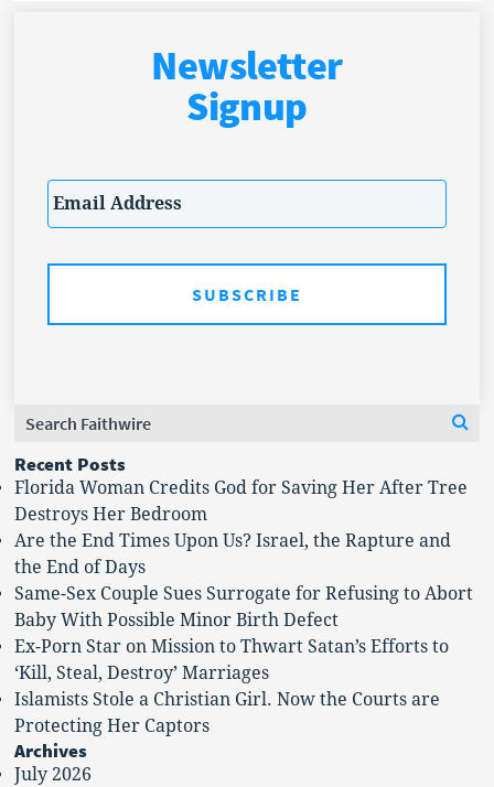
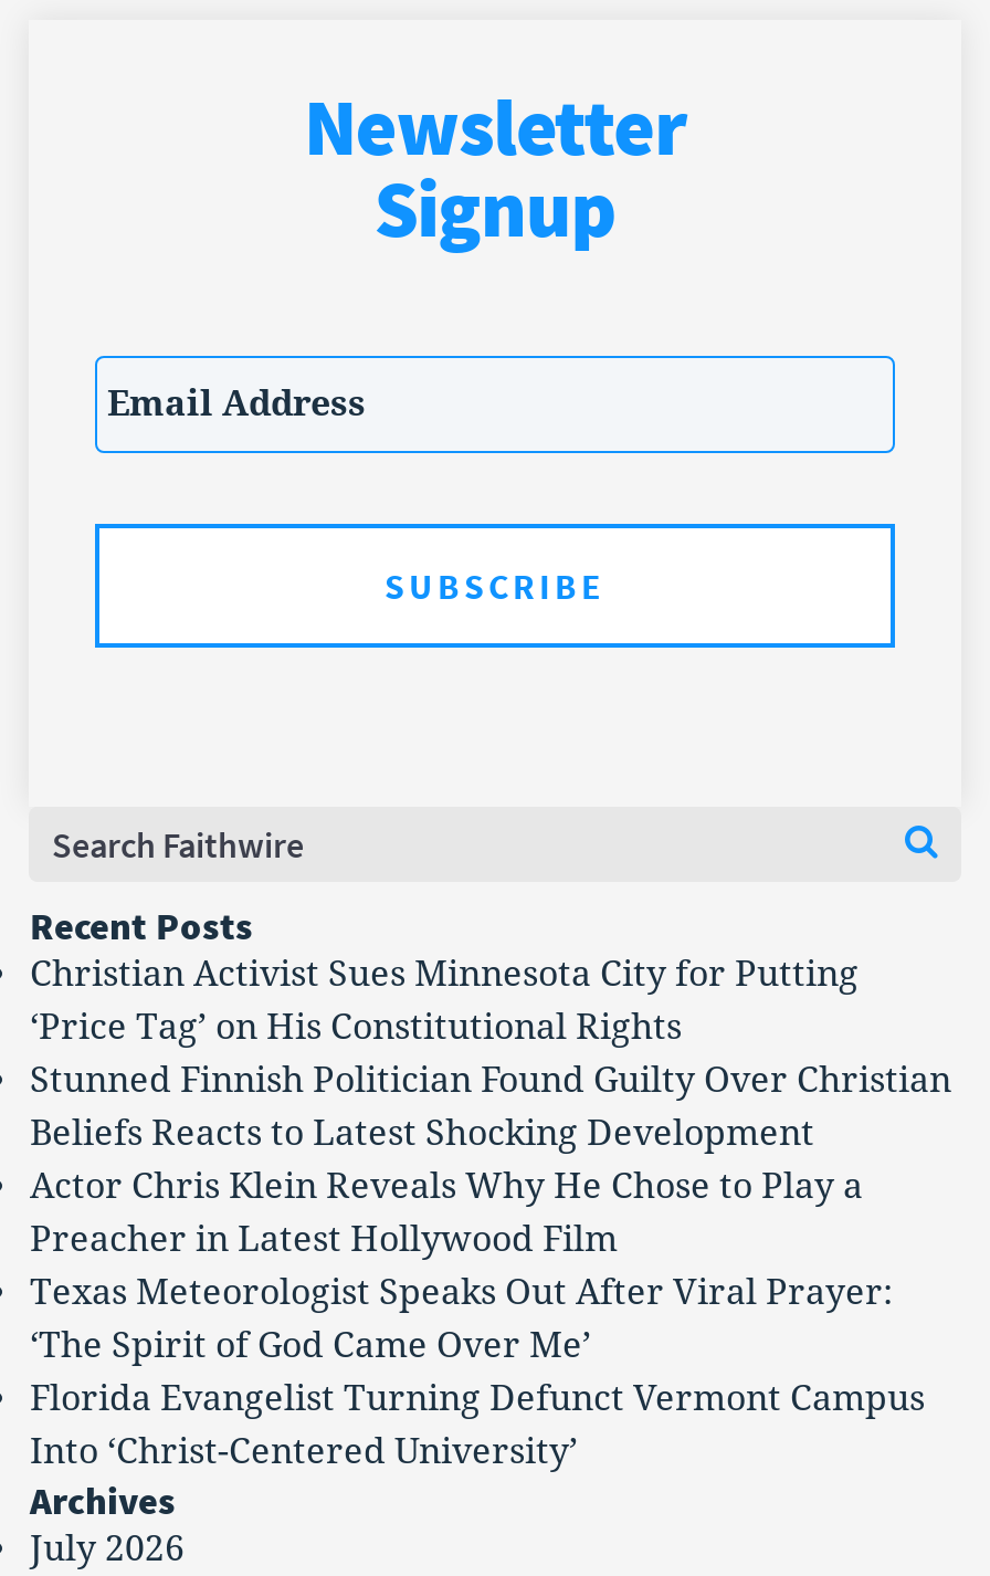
- Florida Woman Credits God for Saving Her After Tree
- Destroys Her Bedroom
- Are the End Times Upon Us? Israel, the Rapture and
- the End of Days
- Same-Sex Couple Sues Surrogate for Refusing to Abort
- Baby With Possible Minor Birth Defect
- Ex-Porn Star on Mission to Thwart Satan’s Efforts to
- ‘Kill, Steal, Destroy’ Marriages
- Islamists Stole a Christian Girl. Now the Courts are
- Protecting Her Captors
+ Christian Activist Sues Minnesota City for Putting
+ ‘Price Tag’ on His Constitutional Rights
+ Stunned Finnish Politician Found Guilty Over Christian
+ Beliefs Reacts to Latest Shocking Development
+ Actor Chris Klein Reveals Why He Chose to Play a
+ Preacher in Latest Hollywood Film
+ Texas Meteorologist Speaks Out After Viral Prayer:
+ ‘The Spirit of God Came Over Me’
+ Florida Evangelist Turning Defunct Vermont Campus
+ Into ‘Christ-Centered University’
